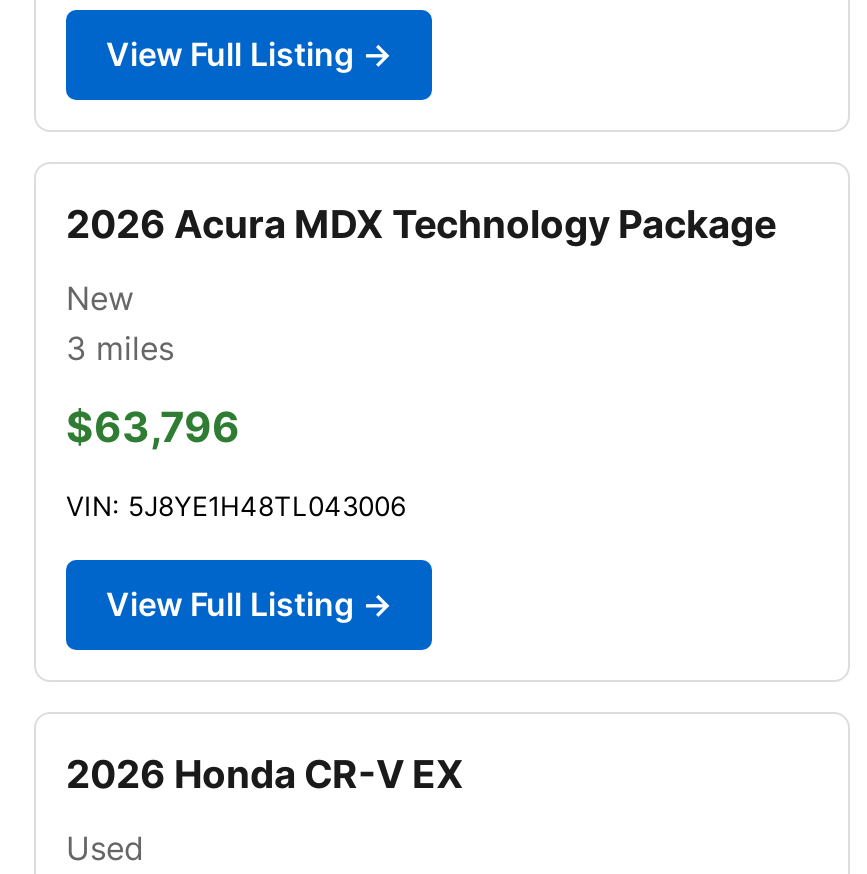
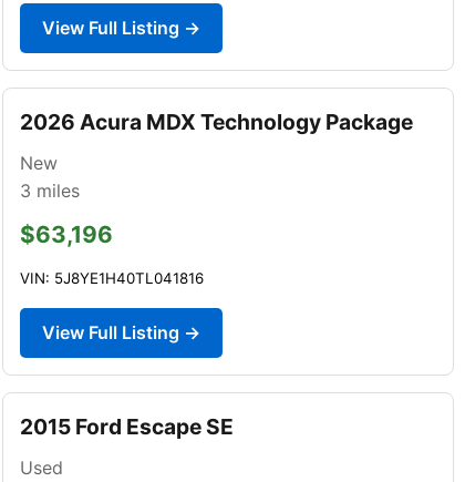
- $63,796
+ $63,196

- VIN: 5J8YE1H48TL043006
+ VIN: 5J8YE1H40TL041816

- 2026 Honda CR-V EX
+ 2015 Ford Escape SE
